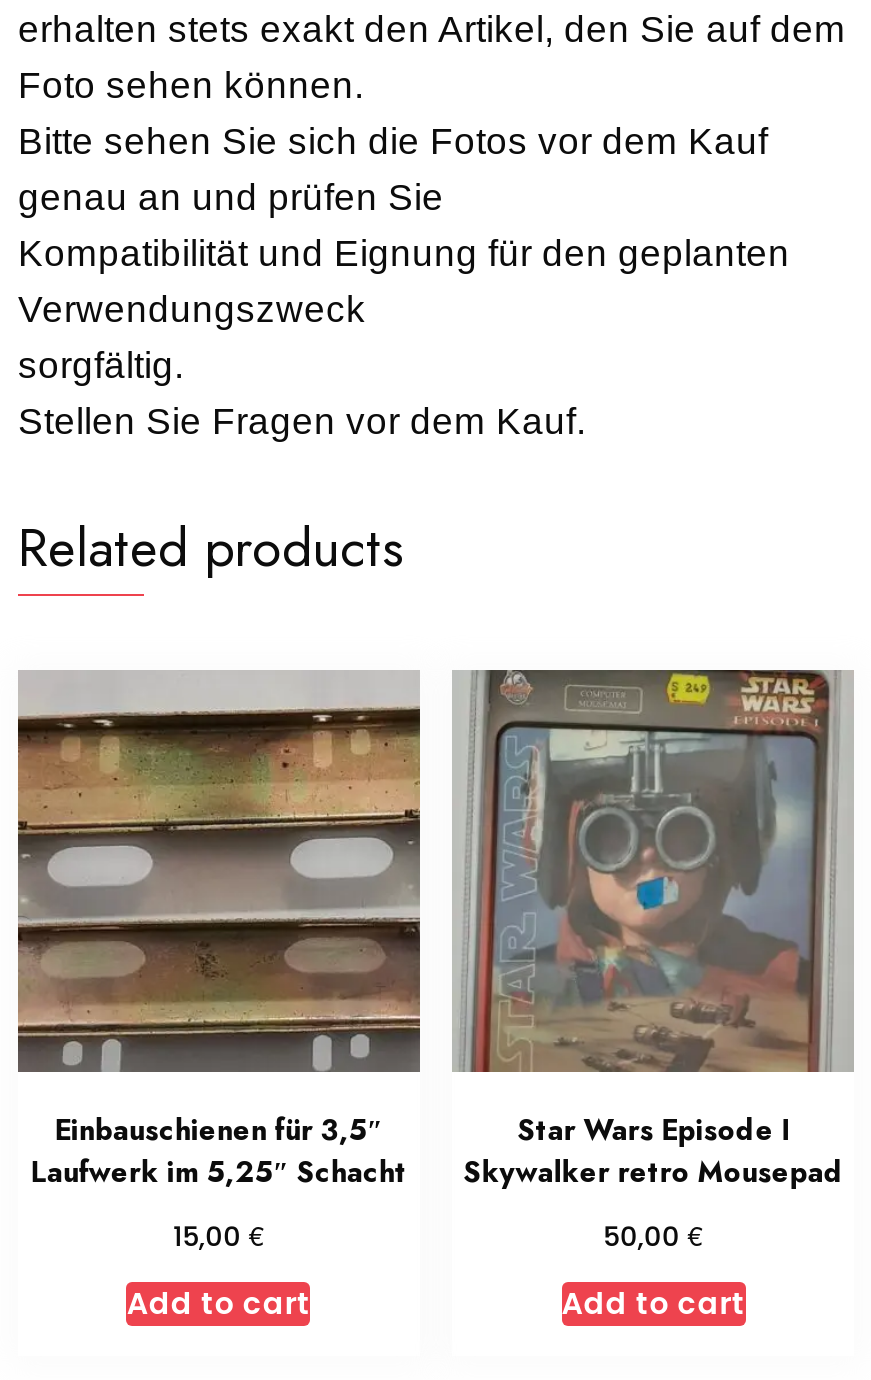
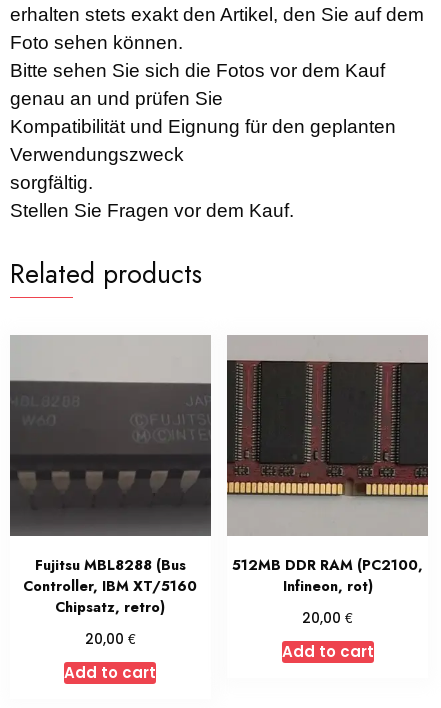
- [image]
- Star Wars Episode I
- Skywalker retro Mousepad
+ [image]
+ 512MB DDR RAM (PC2100,
+ Infineon, rot)

- [image]
- Einbauschienen für 3,5″
- Laufwerk im 5,25″ Schacht
+ [image]
+ Fujitsu MBL8288 (Bus
+ Controller, IBM XT/5160
+ Chipsatz, retro)

- 15,00 €
+ 20,00 €

- 50,00 €
+ 20,00 €
